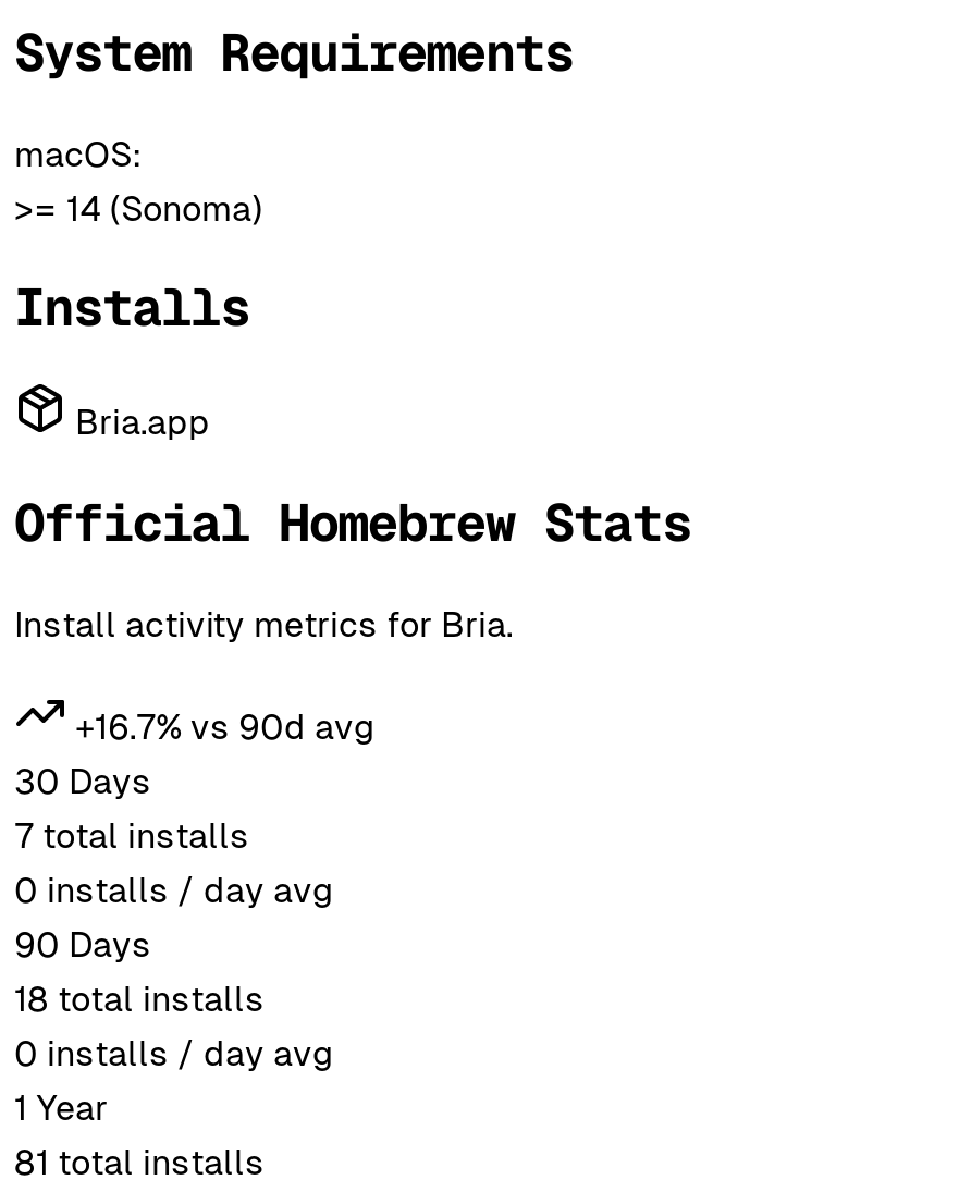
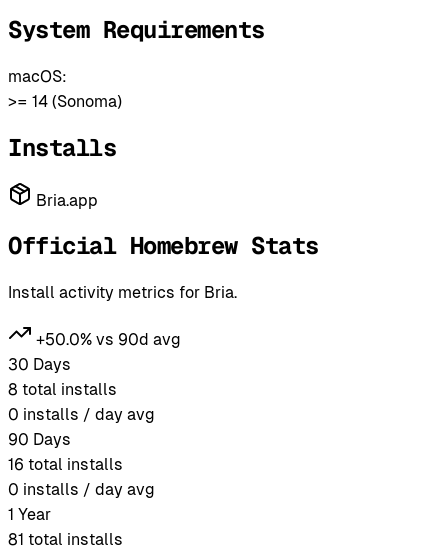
- +16.7% vs 90d avg
+ +50.0% vs 90d avg

- 7 total installs
+ 8 total installs

- 18 total installs
+ 16 total installs
